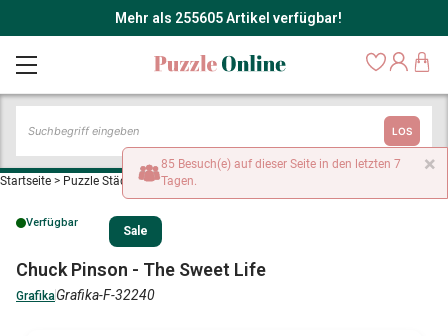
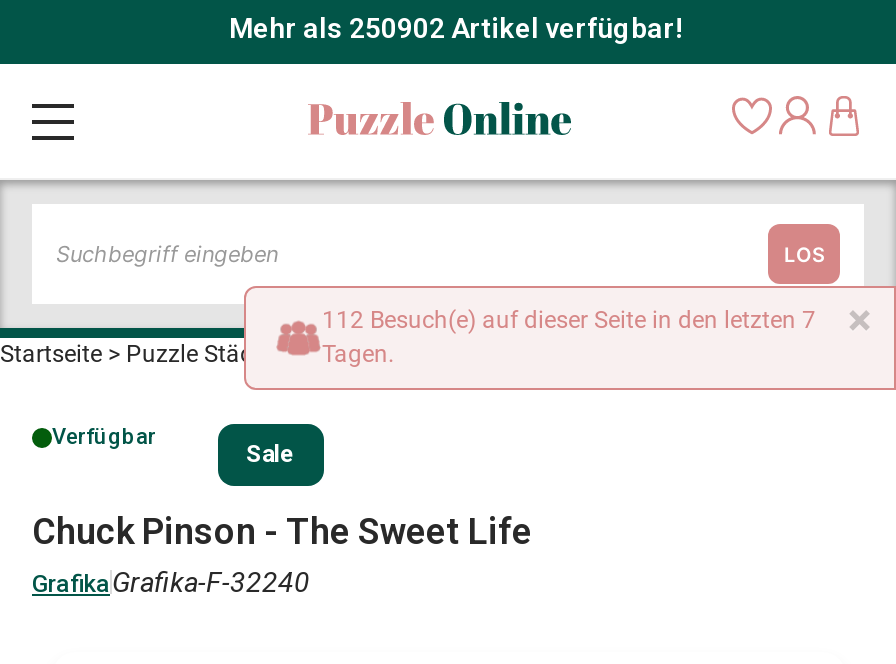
- Mehr als 255605 Artikel verfügbar!
+ Mehr als 250902 Artikel verfügbar!

- 85 Besuch(e) auf dieser Seite in den letzten 7
+ 112 Besuch(e) auf dieser Seite in den letzten 7
